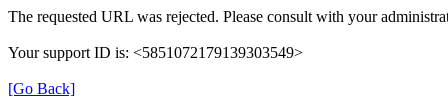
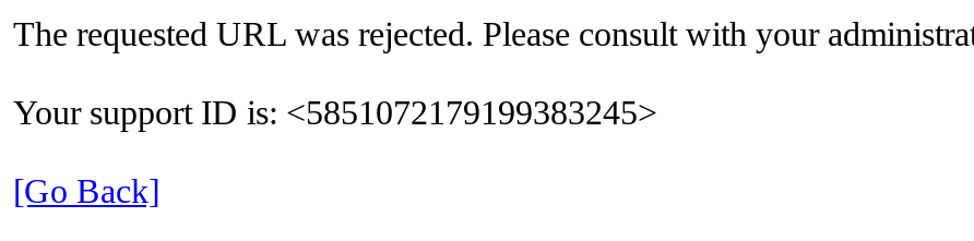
- Your support ID is: <5851072179139303549>
+ Your support ID is: <5851072179199383245>
